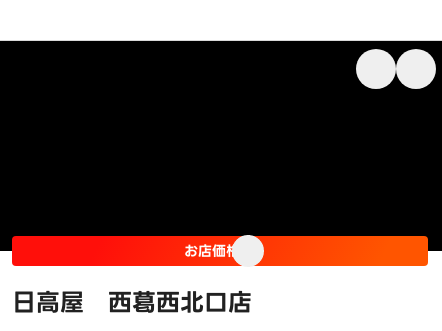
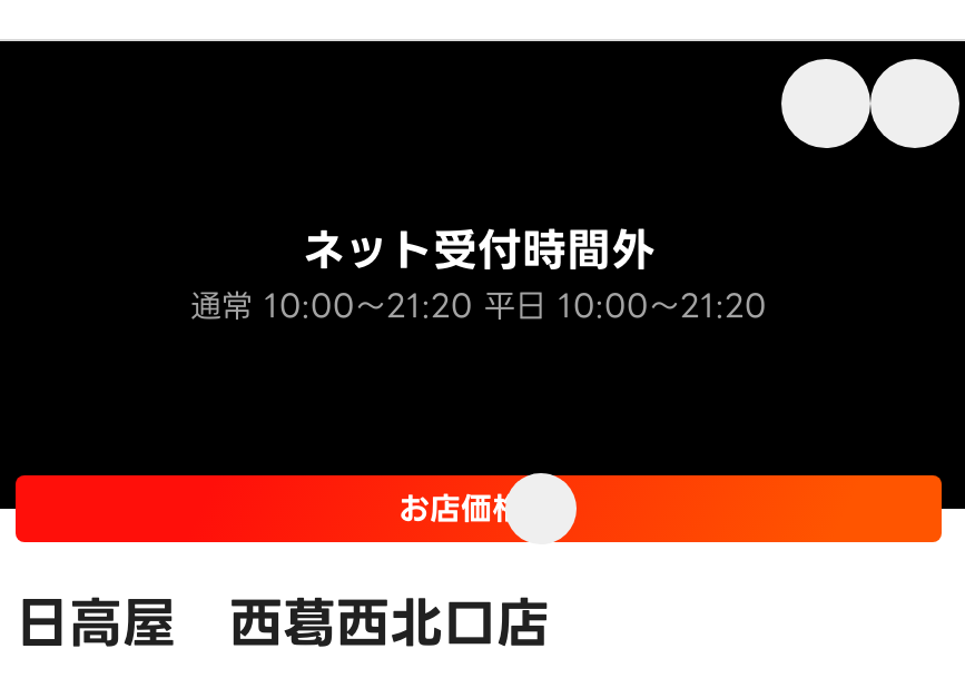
+ ネット受付時間外
+ 通常 10:00～21:20 平日 10:00～21:20
